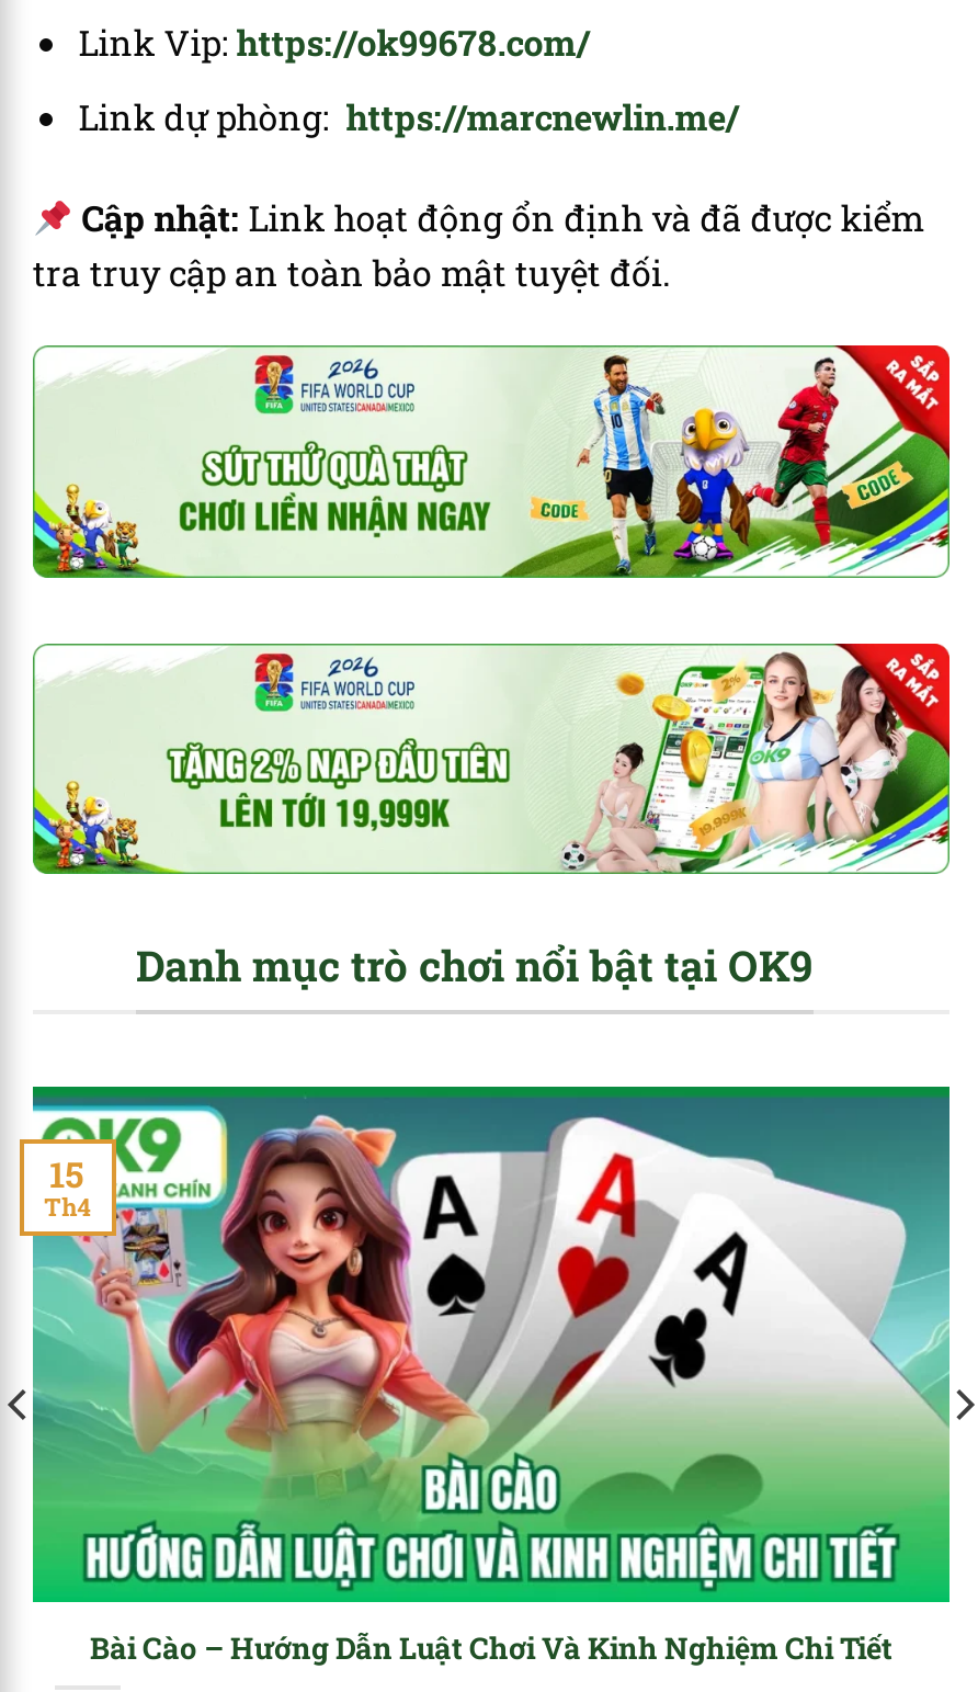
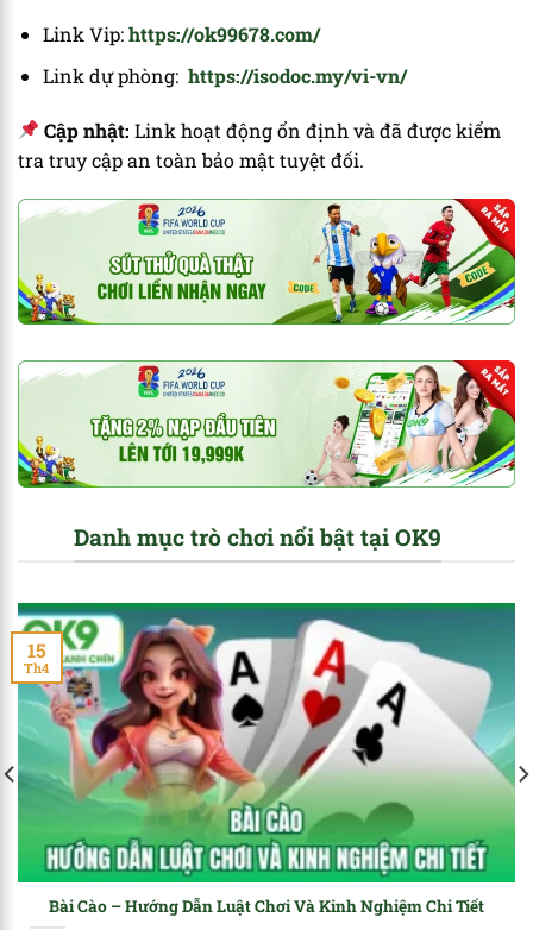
- Link dự phòng: https://marcnewlin.me/
+ Link dự phòng: https://isodoc.my/vi-vn/
